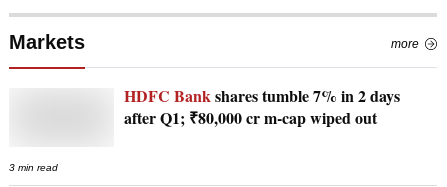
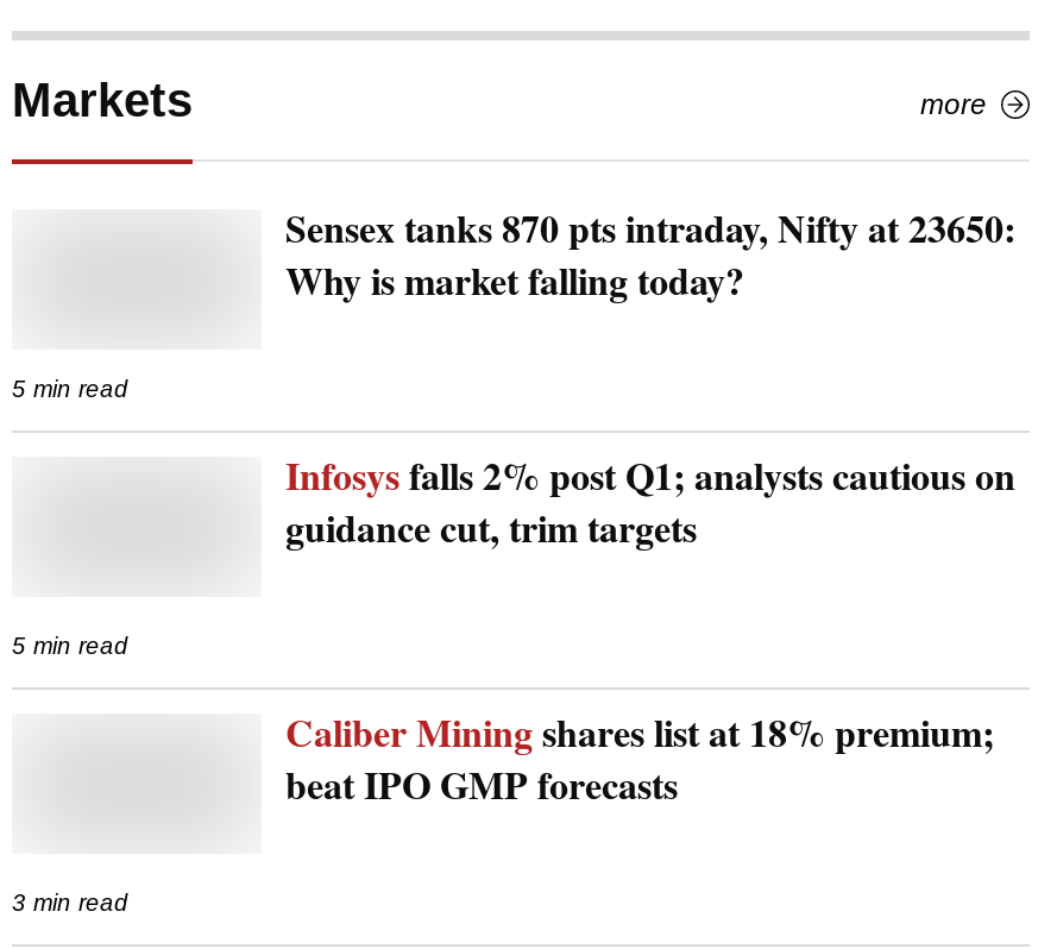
- HDFC Bank shares tumble 7% in 2 days
- after Q1; ₹80,000 cr m-cap wiped out
+ Sensex tanks 870 pts intraday, Nifty at 23650:
+ Why is market falling today?
+ 5 min read
+ Infosys falls 2% post Q1; analysts cautious on
+ guidance cut, trim targets
+ 5 min read
+ Caliber Mining shares list at 18% premium;
+ beat IPO GMP forecasts
